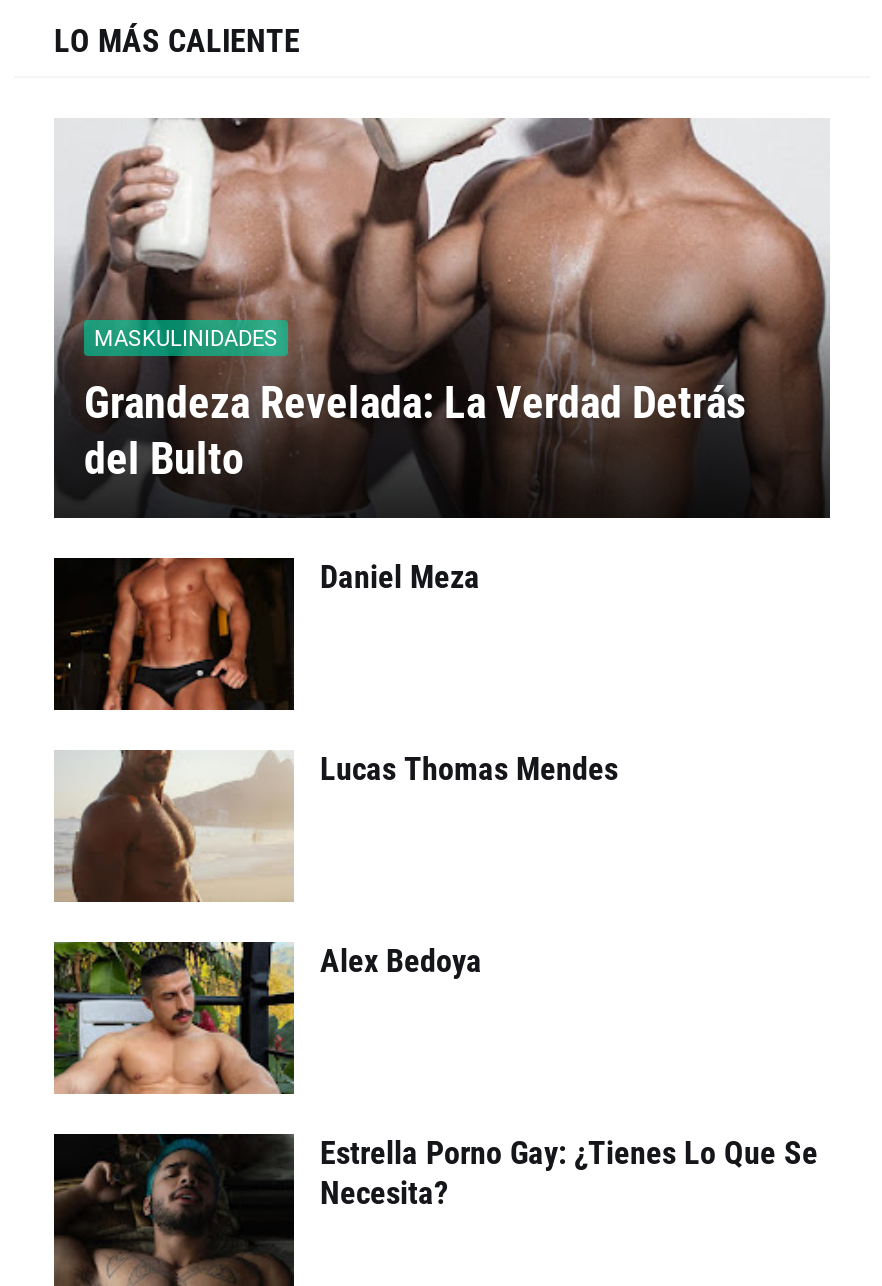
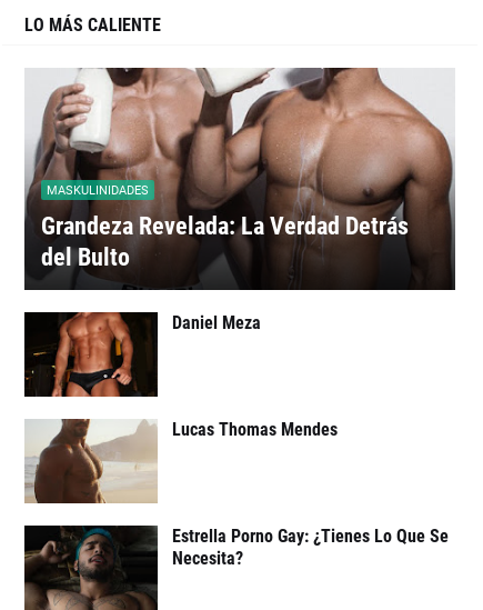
- [image]
- Alex Bedoya
